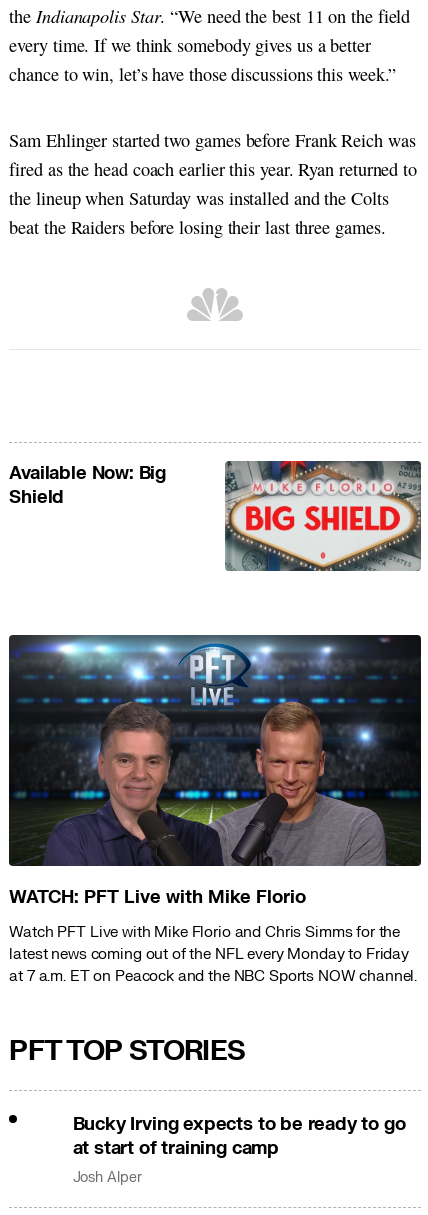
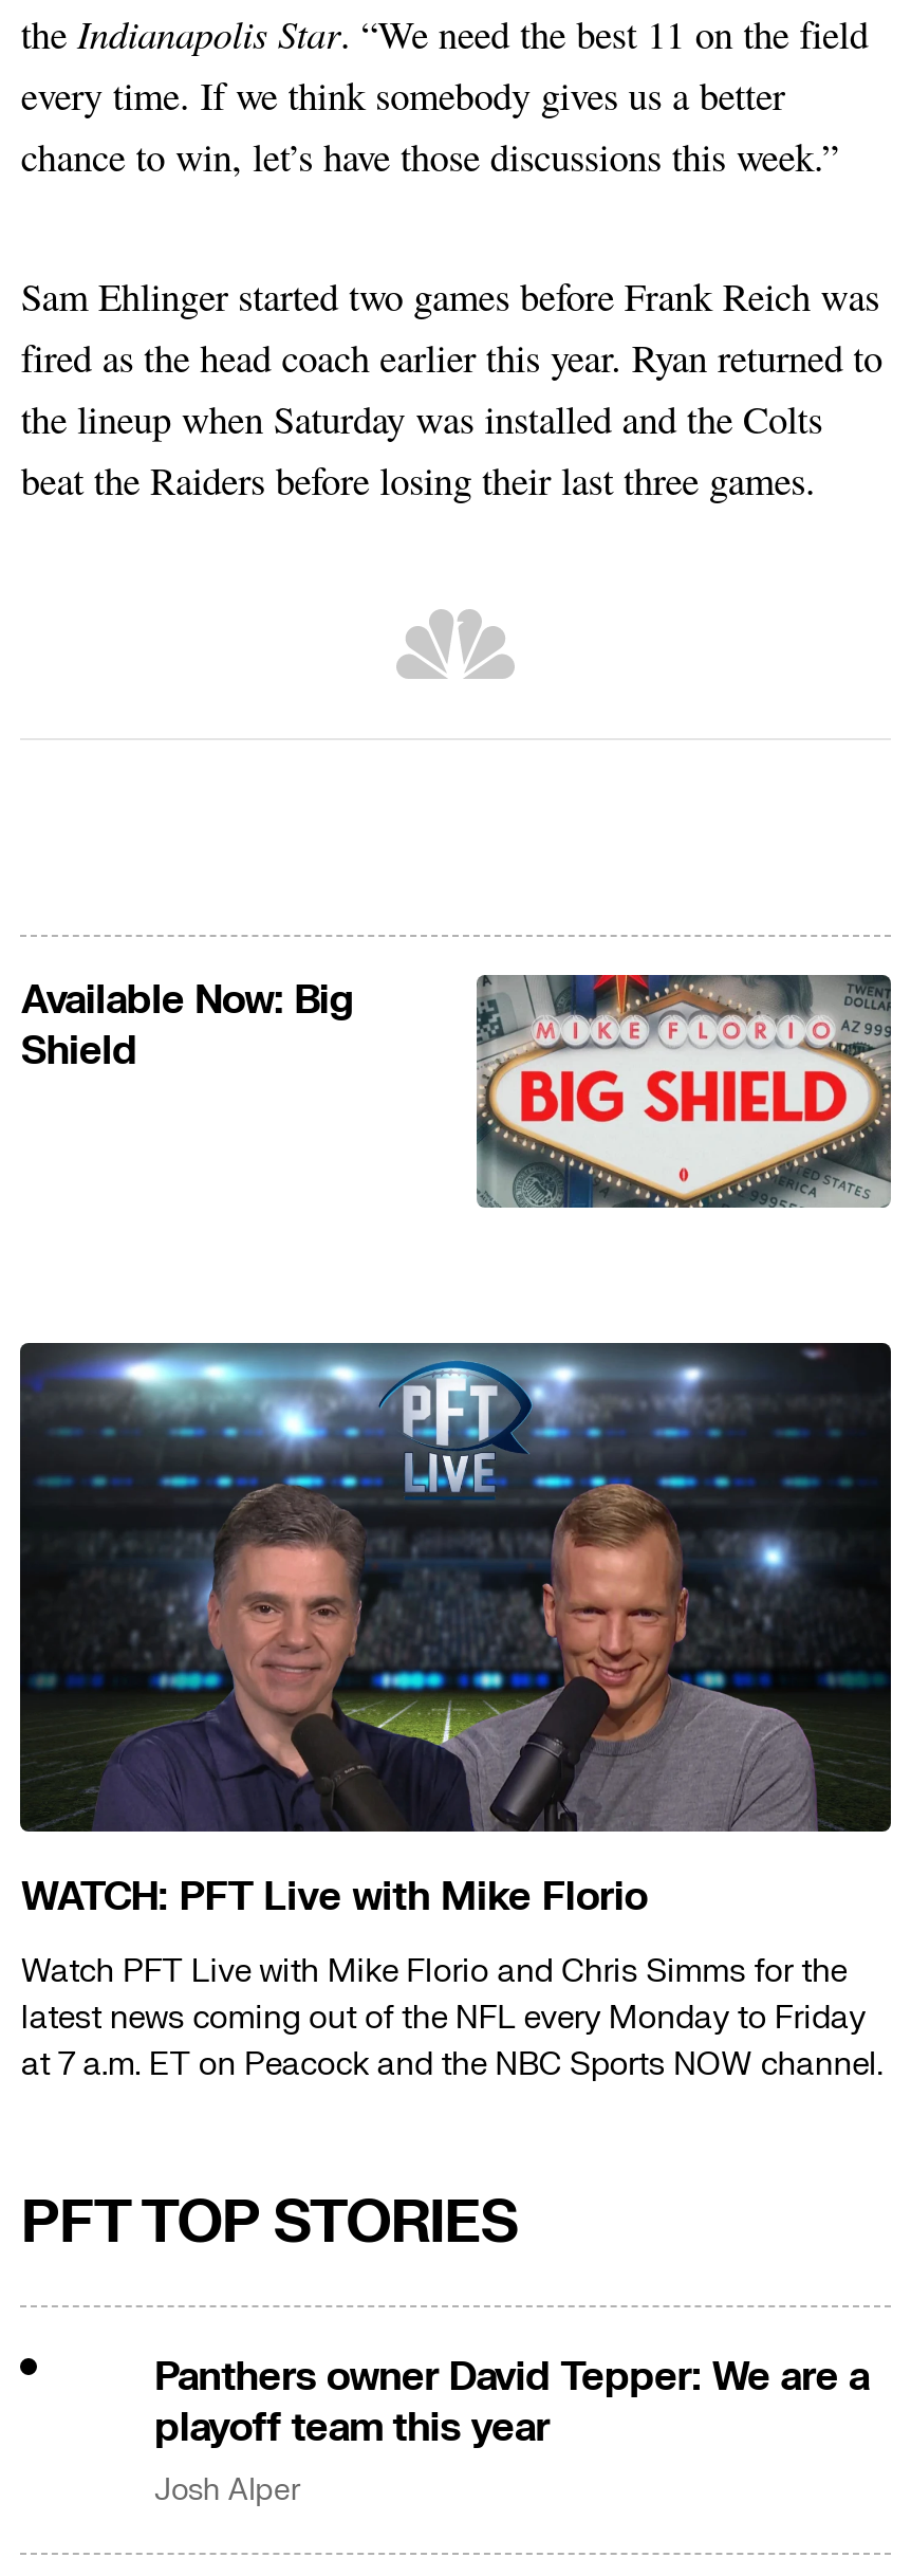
- Bucky Irving expects to be ready to go
- at start of training camp
+ Panthers owner David Tepper: We are a
+ playoff team this year
